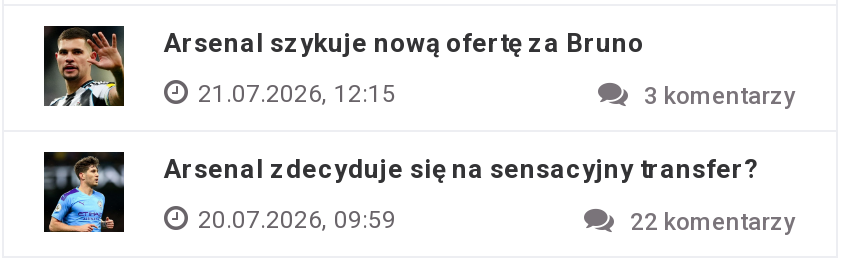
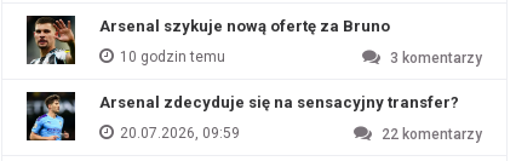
- 21.07.2026, 12:15
+ 10 godzin temu
